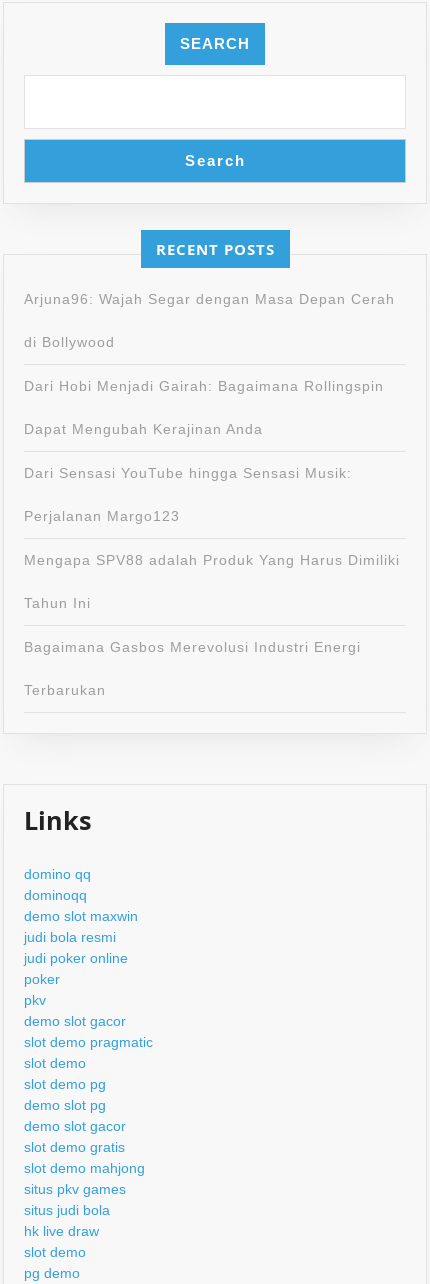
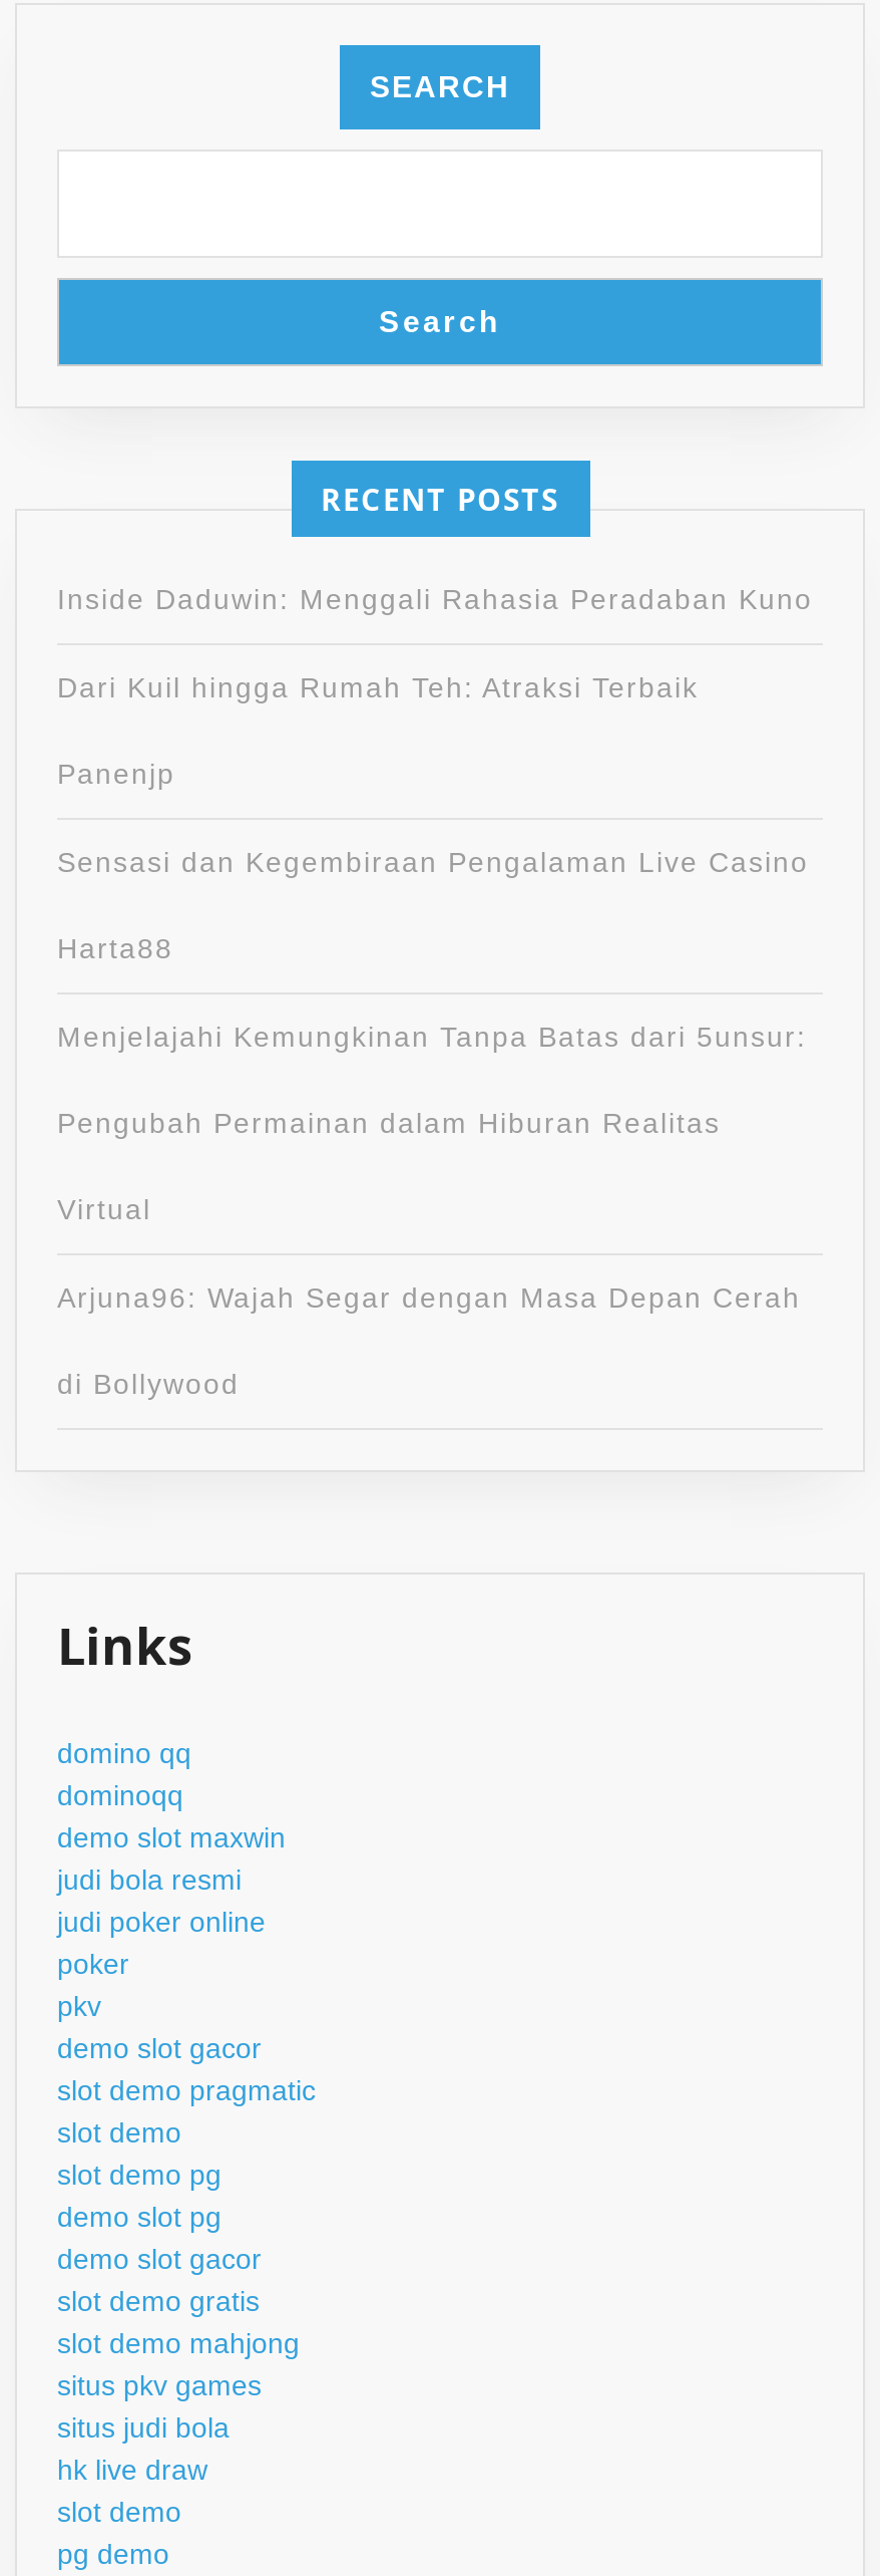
+ Inside Daduwin: Menggali Rahasia Peradaban Kuno
+ Dari Kuil hingga Rumah Teh: Atraksi Terbaik
+ Panenjp
+ Sensasi dan Kegembiraan Pengalaman Live Casino
+ Harta88
+ Menjelajahi Kemungkinan Tanpa Batas dari 5unsur:
+ Pengubah Permainan dalam Hiburan Realitas
+ Virtual

moved down: Arjuna96: Wajah Segar dengan Masa Depan Cerah | di Bollywood

- Dari Hobi Menjadi Gairah: Bagaimana Rollingspin
- Dapat Mengubah Kerajinan Anda
- Dari Sensasi YouTube hingga Sensasi Musik:
- Perjalanan Margo123
- Mengapa SPV88 adalah Produk Yang Harus Dimiliki
- Tahun Ini
- Bagaimana Gasbos Merevolusi Industri Energi
- Terbarukan
